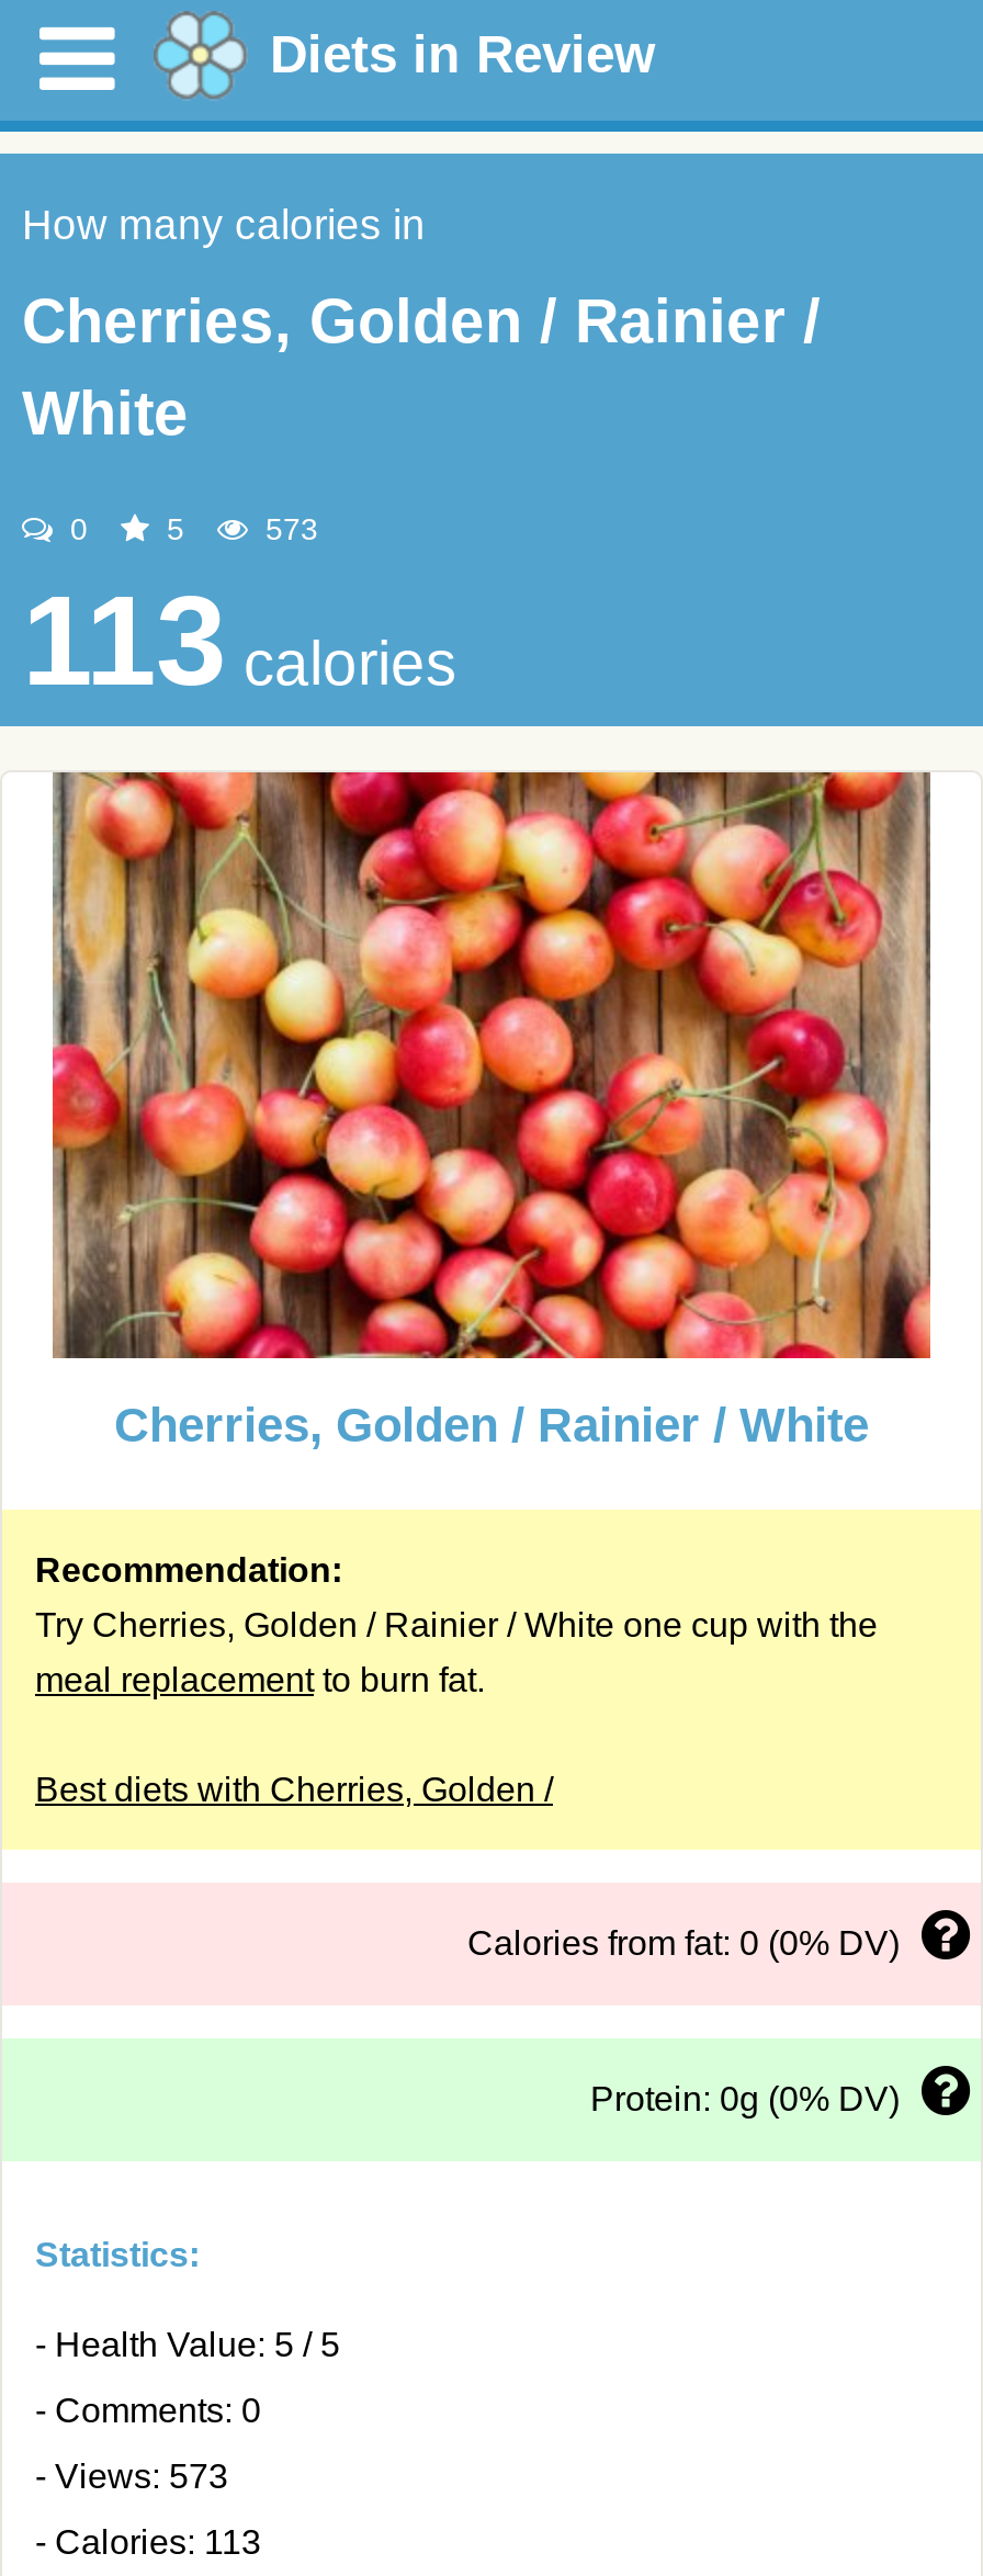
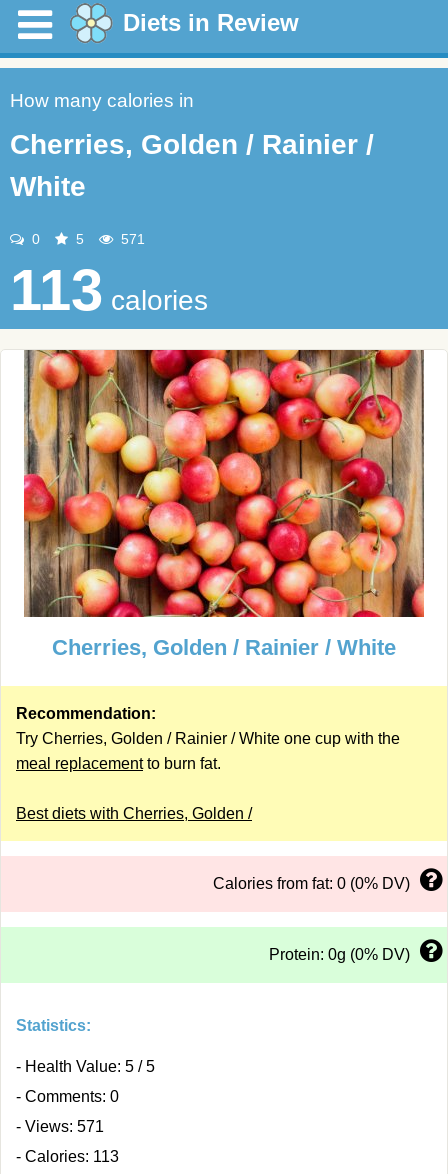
- 573
+ 571

- - Views: 573
+ - Views: 571
